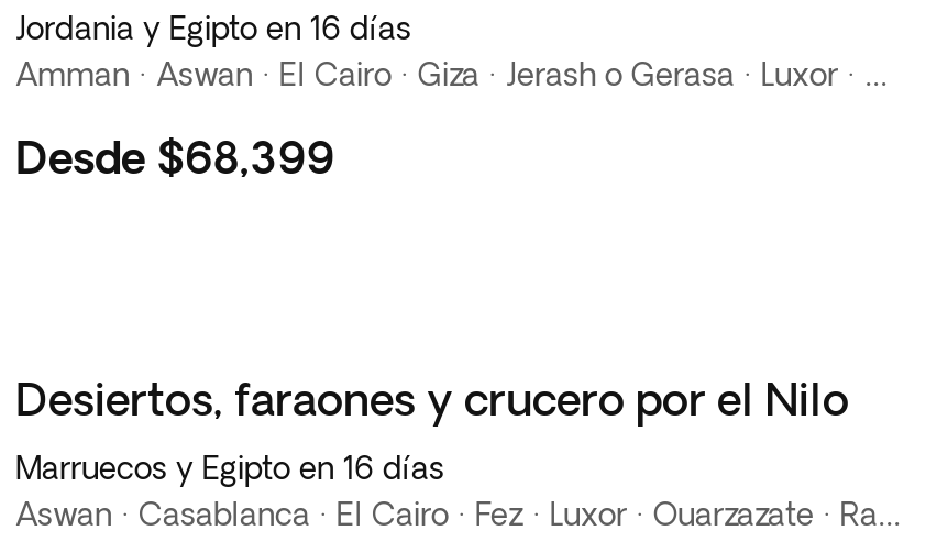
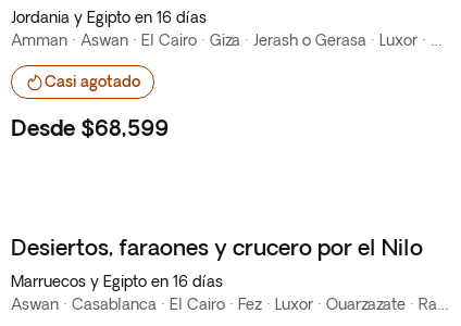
- Desde $68,399
+ Casi agotado
+ Desde $68,599
